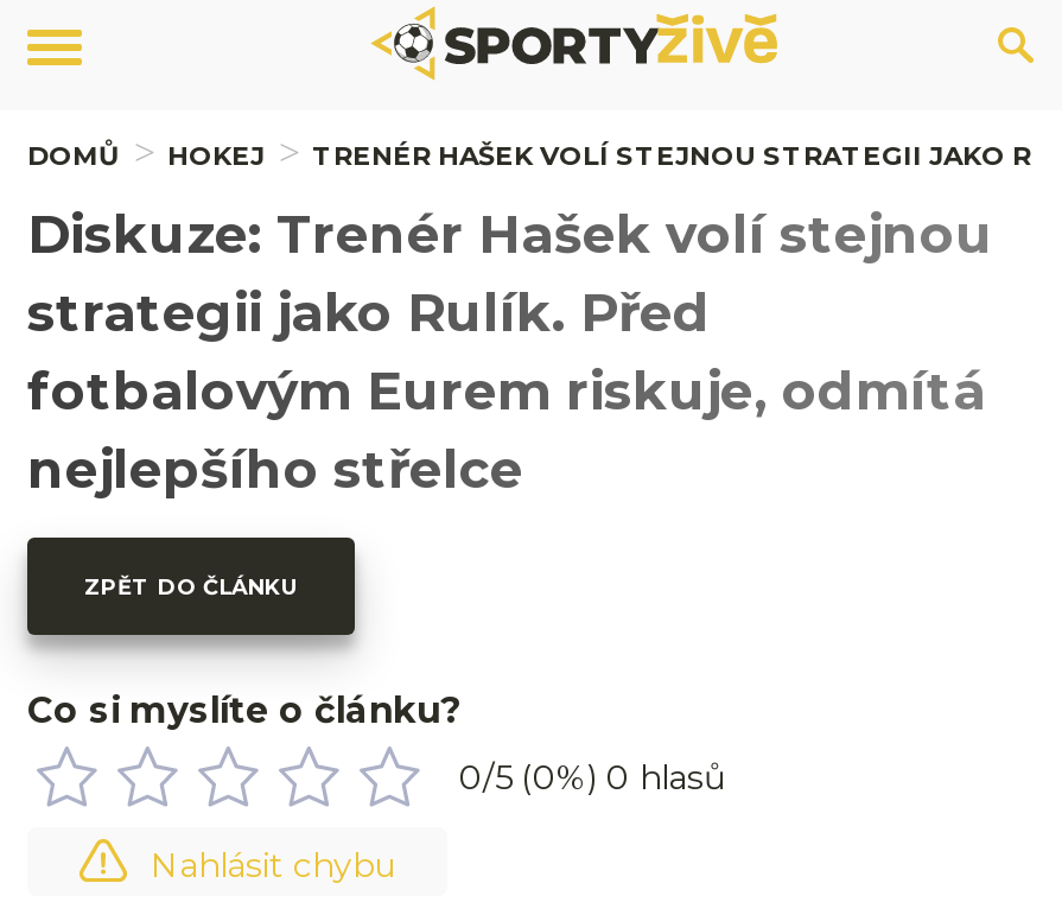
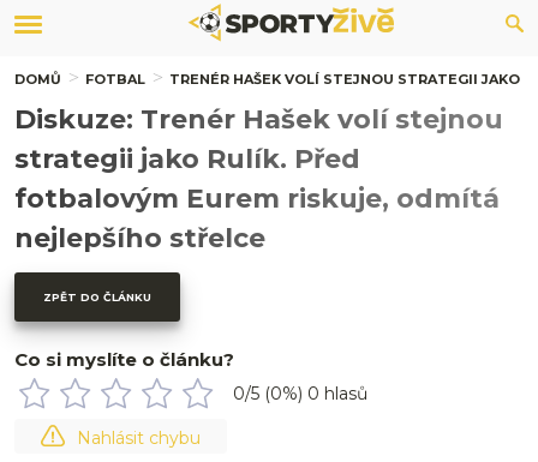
- HOKEJ
+ FOTBAL
